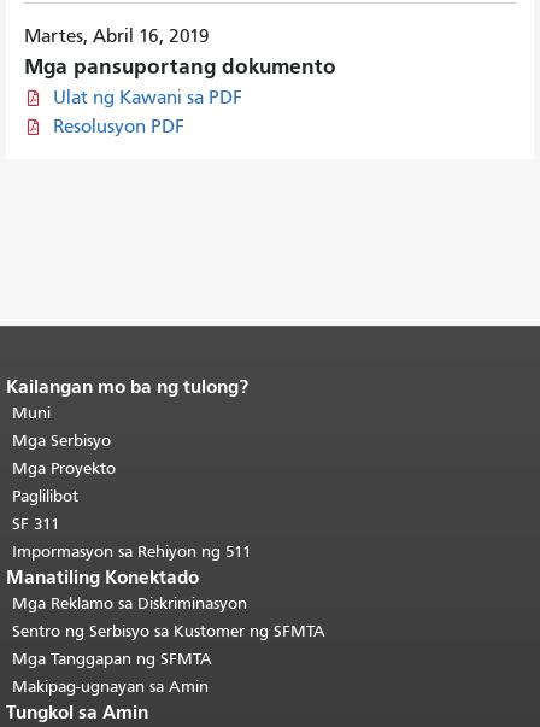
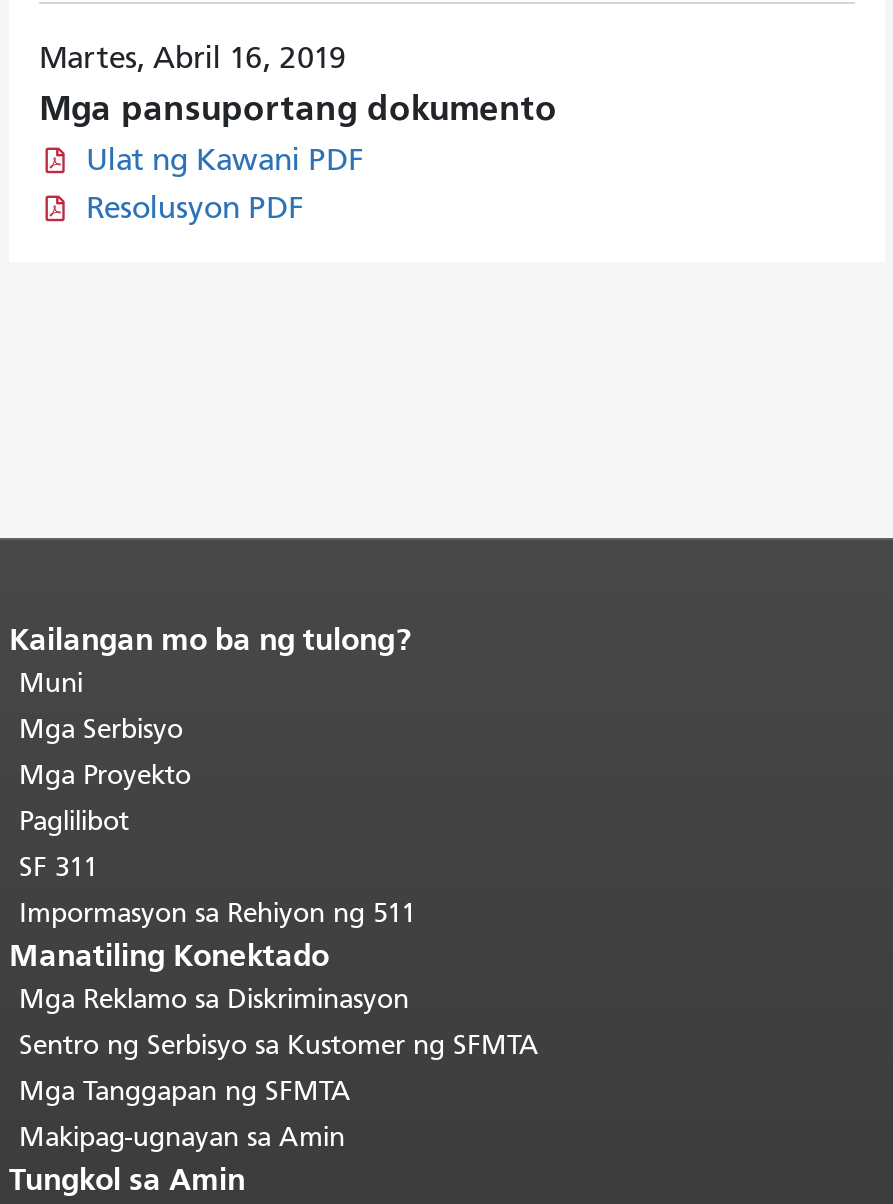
- Ulat ng Kawani sa PDF
+ Ulat ng Kawani PDF
